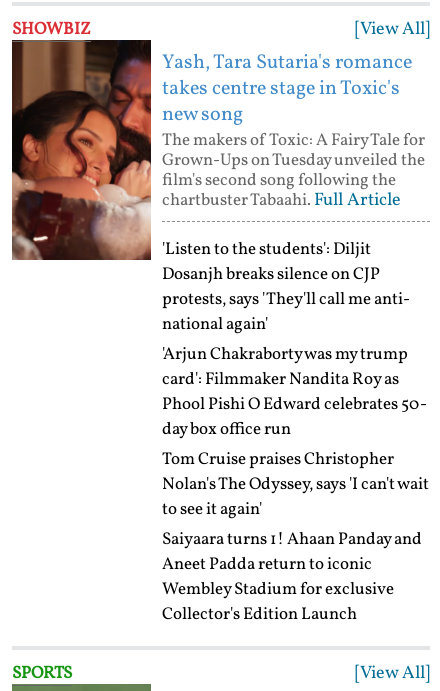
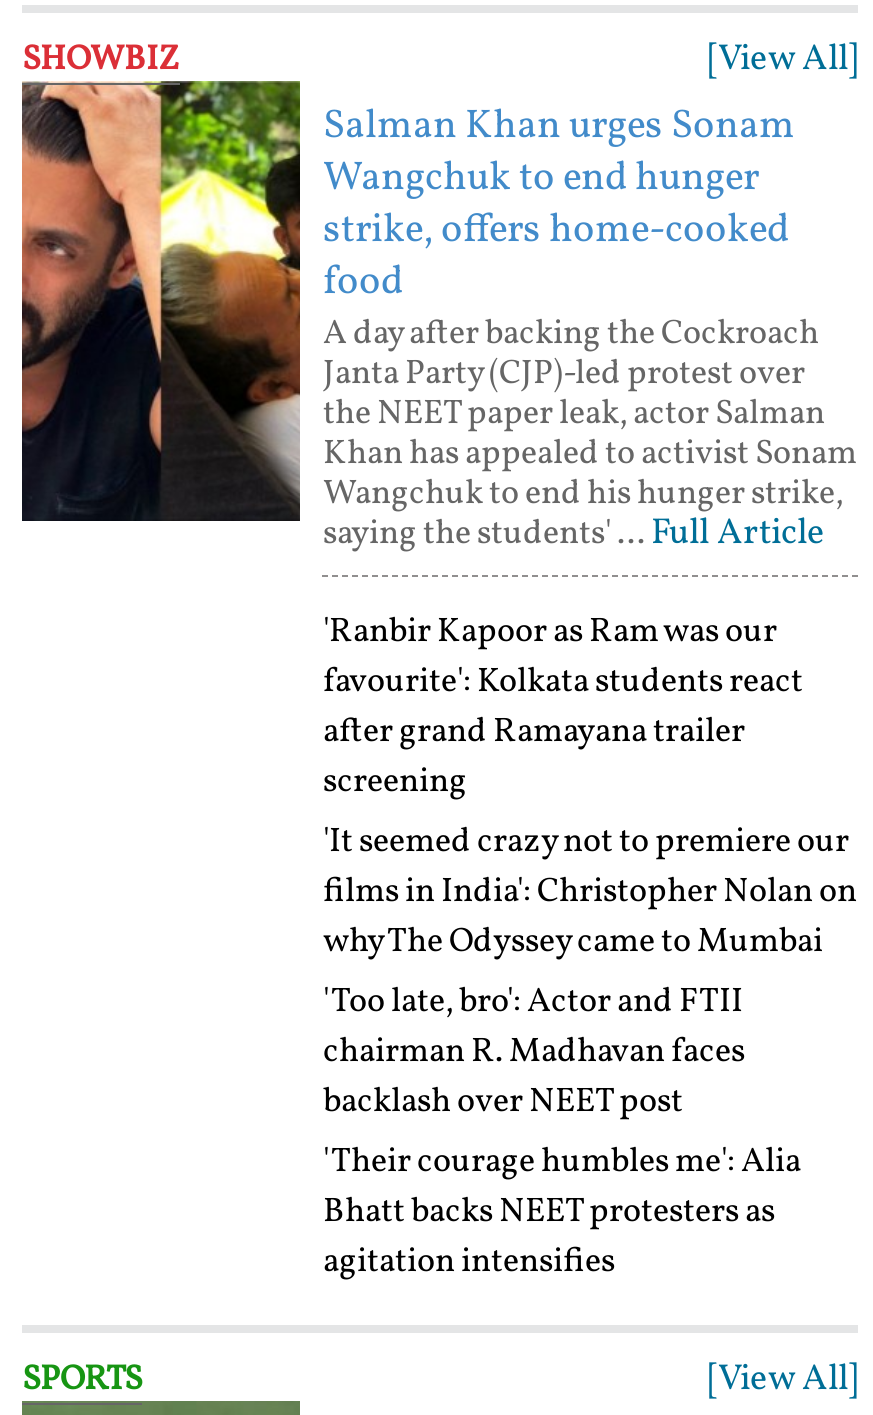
- [image]
- Yash, Tara Sutaria's romance
- takes centre stage in Toxic's
- new song
- The makers of Toxic: A Fairy Tale for
- Grown-Ups on Tuesday unveiled the
- film's second song following the
- chartbuster Tabaahi. Full Article
+ [image]
+ Salman Khan urges Sonam
+ Wangchuk to end hunger
+ strike, offers home-cooked
+ food
+ A day after backing the Cockroach
+ Janta Party (CJP)-led protest over
+ the NEET paper leak, actor Salman
+ Khan has appealed to activist Sonam
+ Wangchuk to end his hunger strike,
+ saying the students' ... Full Article

- 'Listen to the students': Diljit
- Dosanjh breaks silence on CJP
- protests, says 'They'll call me anti-
- national again'
- 'Arjun Chakraborty was my trump
- card': Filmmaker Nandita Roy as
- Phool Pishi O Edward celebrates 50-
- day box office run
- Tom Cruise praises Christopher
- Nolan's The Odyssey, says 'I can't wait
- to see it again'
- Saiyaara turns 1! Ahaan Panday and
- Aneet Padda return to iconic
- Wembley Stadium for exclusive
- Collector's Edition Launch
+ 'Ranbir Kapoor as Ram was our
+ favourite': Kolkata students react
+ after grand Ramayana trailer
+ screening
+ 'It seemed crazy not to premiere our
+ films in India': Christopher Nolan on
+ why The Odyssey came to Mumbai
+ 'Too late, bro': Actor and FTII
+ chairman R. Madhavan faces
+ backlash over NEET post
+ 'Their courage humbles me': Alia
+ Bhatt backs NEET protesters as
+ agitation intensifies
